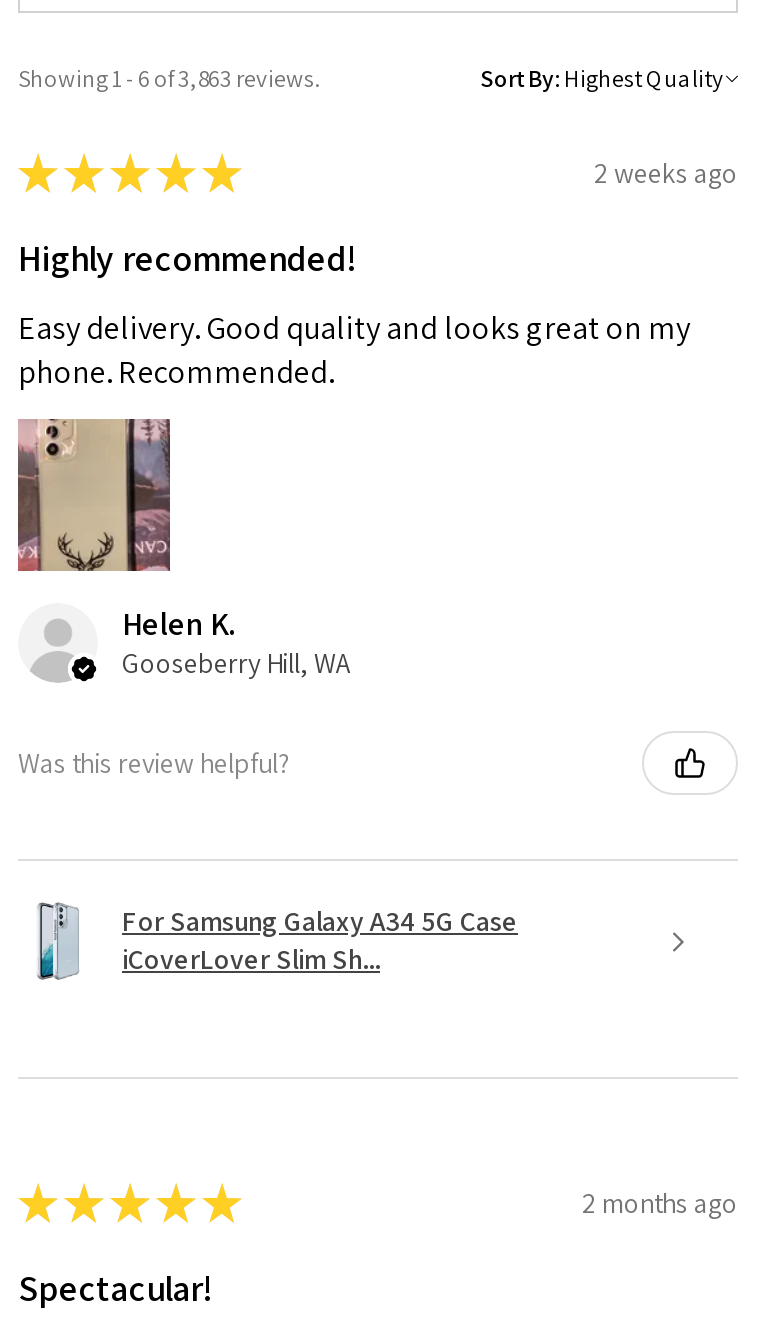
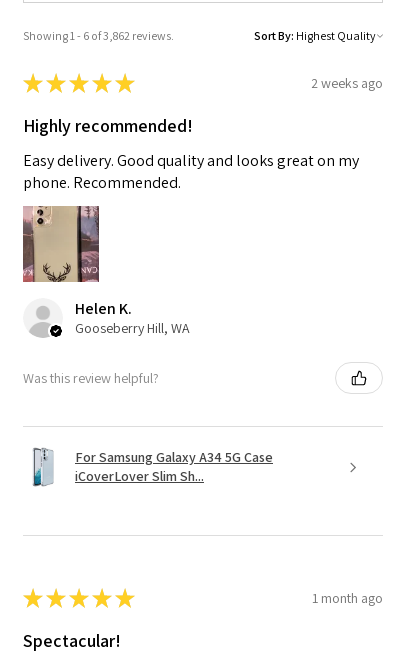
- Showing 1 - 6 of 3,863 reviews.
+ Showing 1 - 6 of 3,862 reviews.

- 2 months ago
+ 1 month ago
